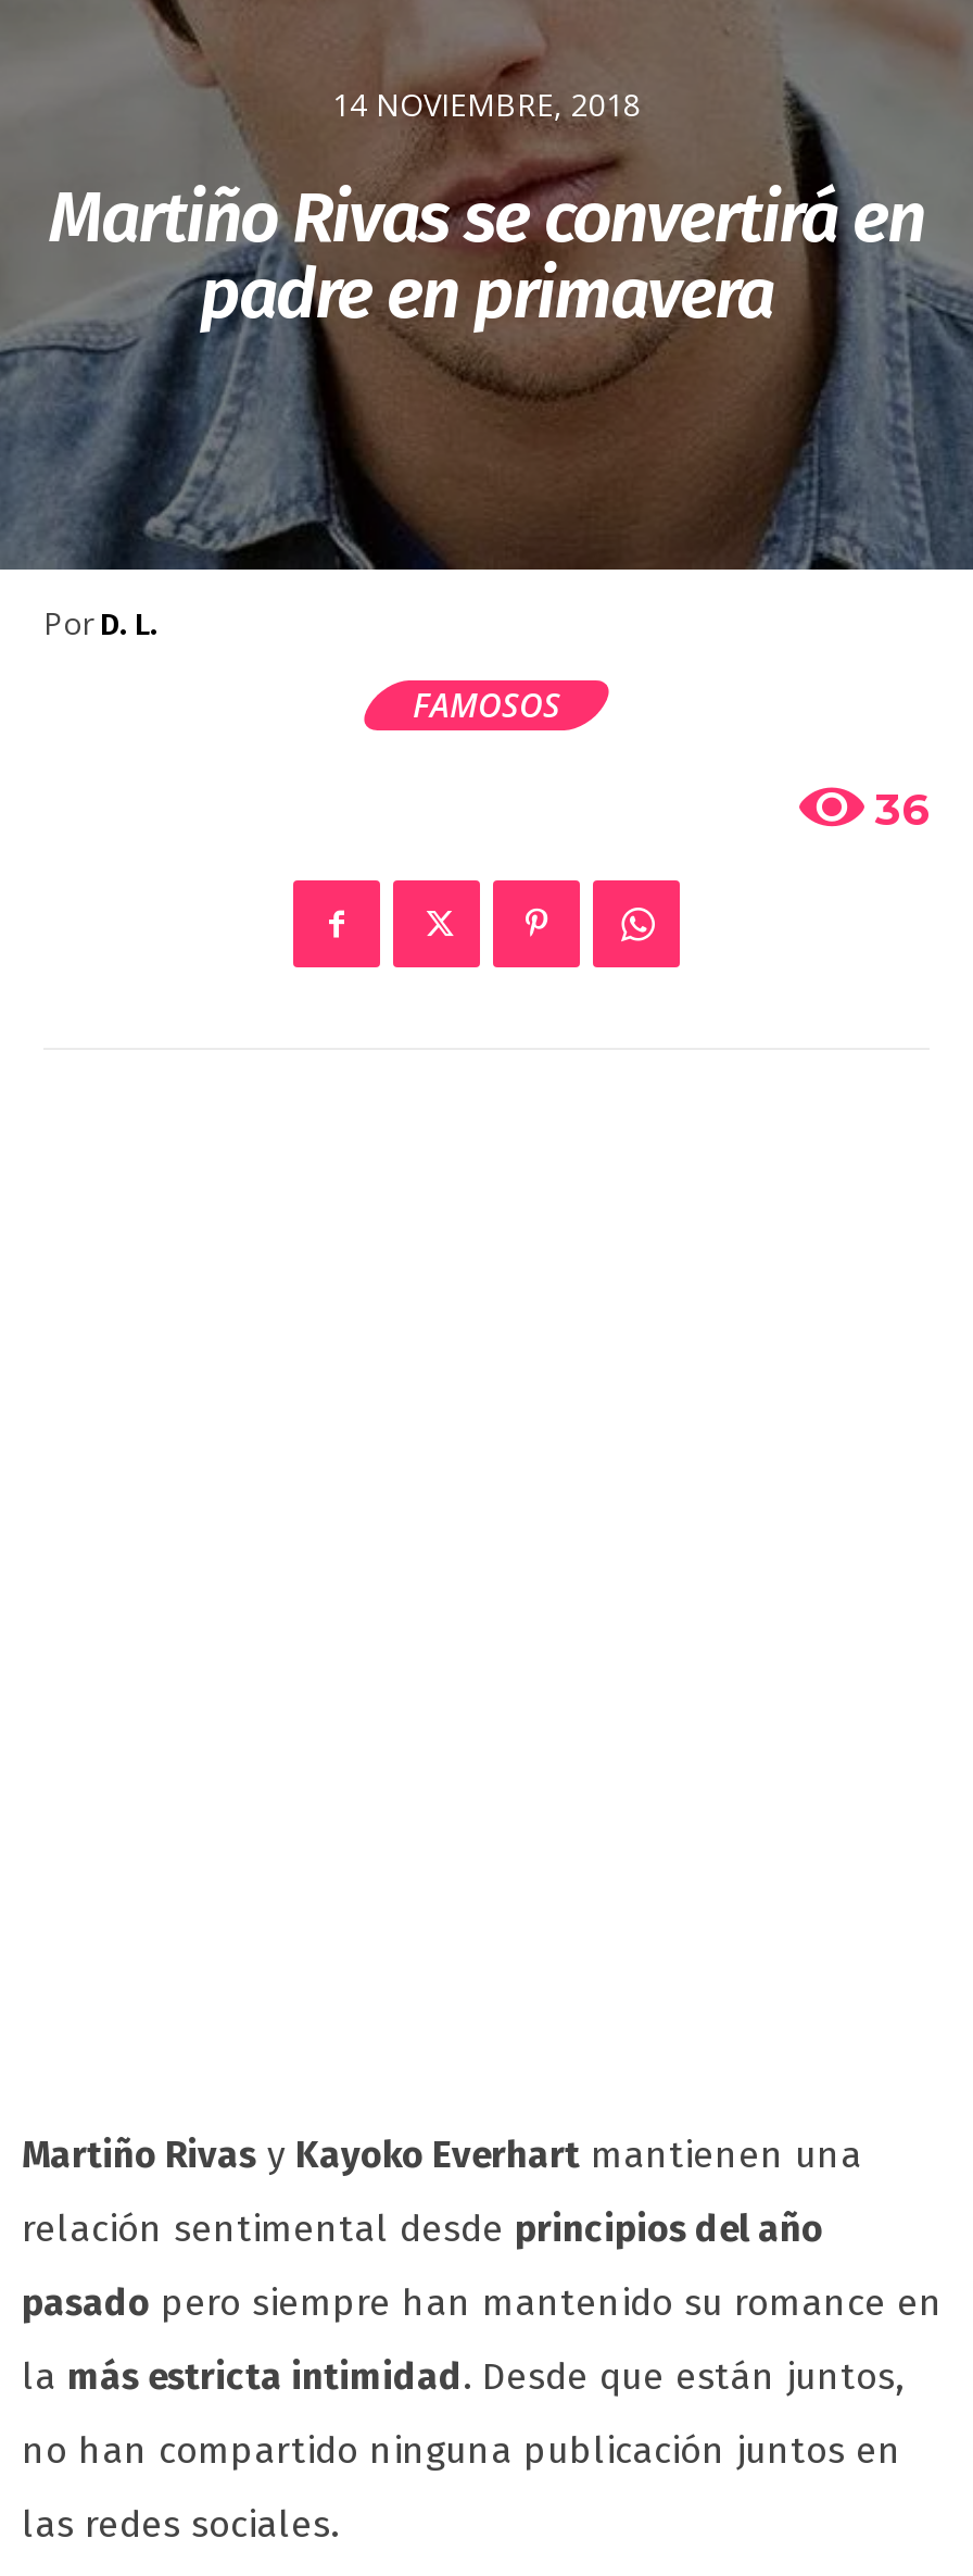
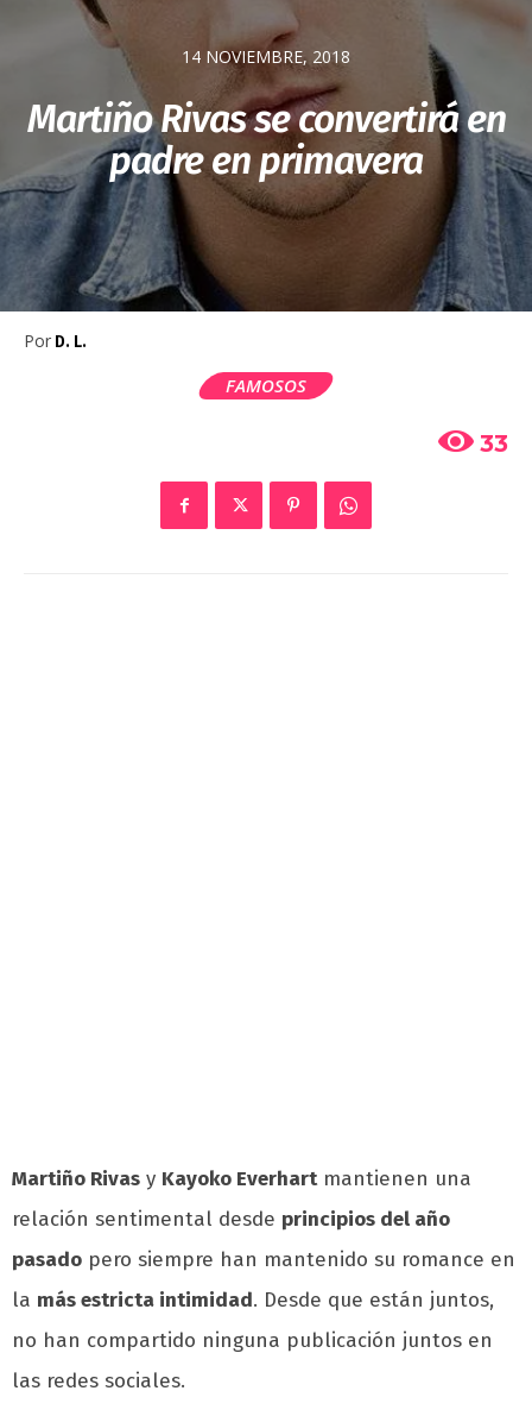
- 36
+ 33
